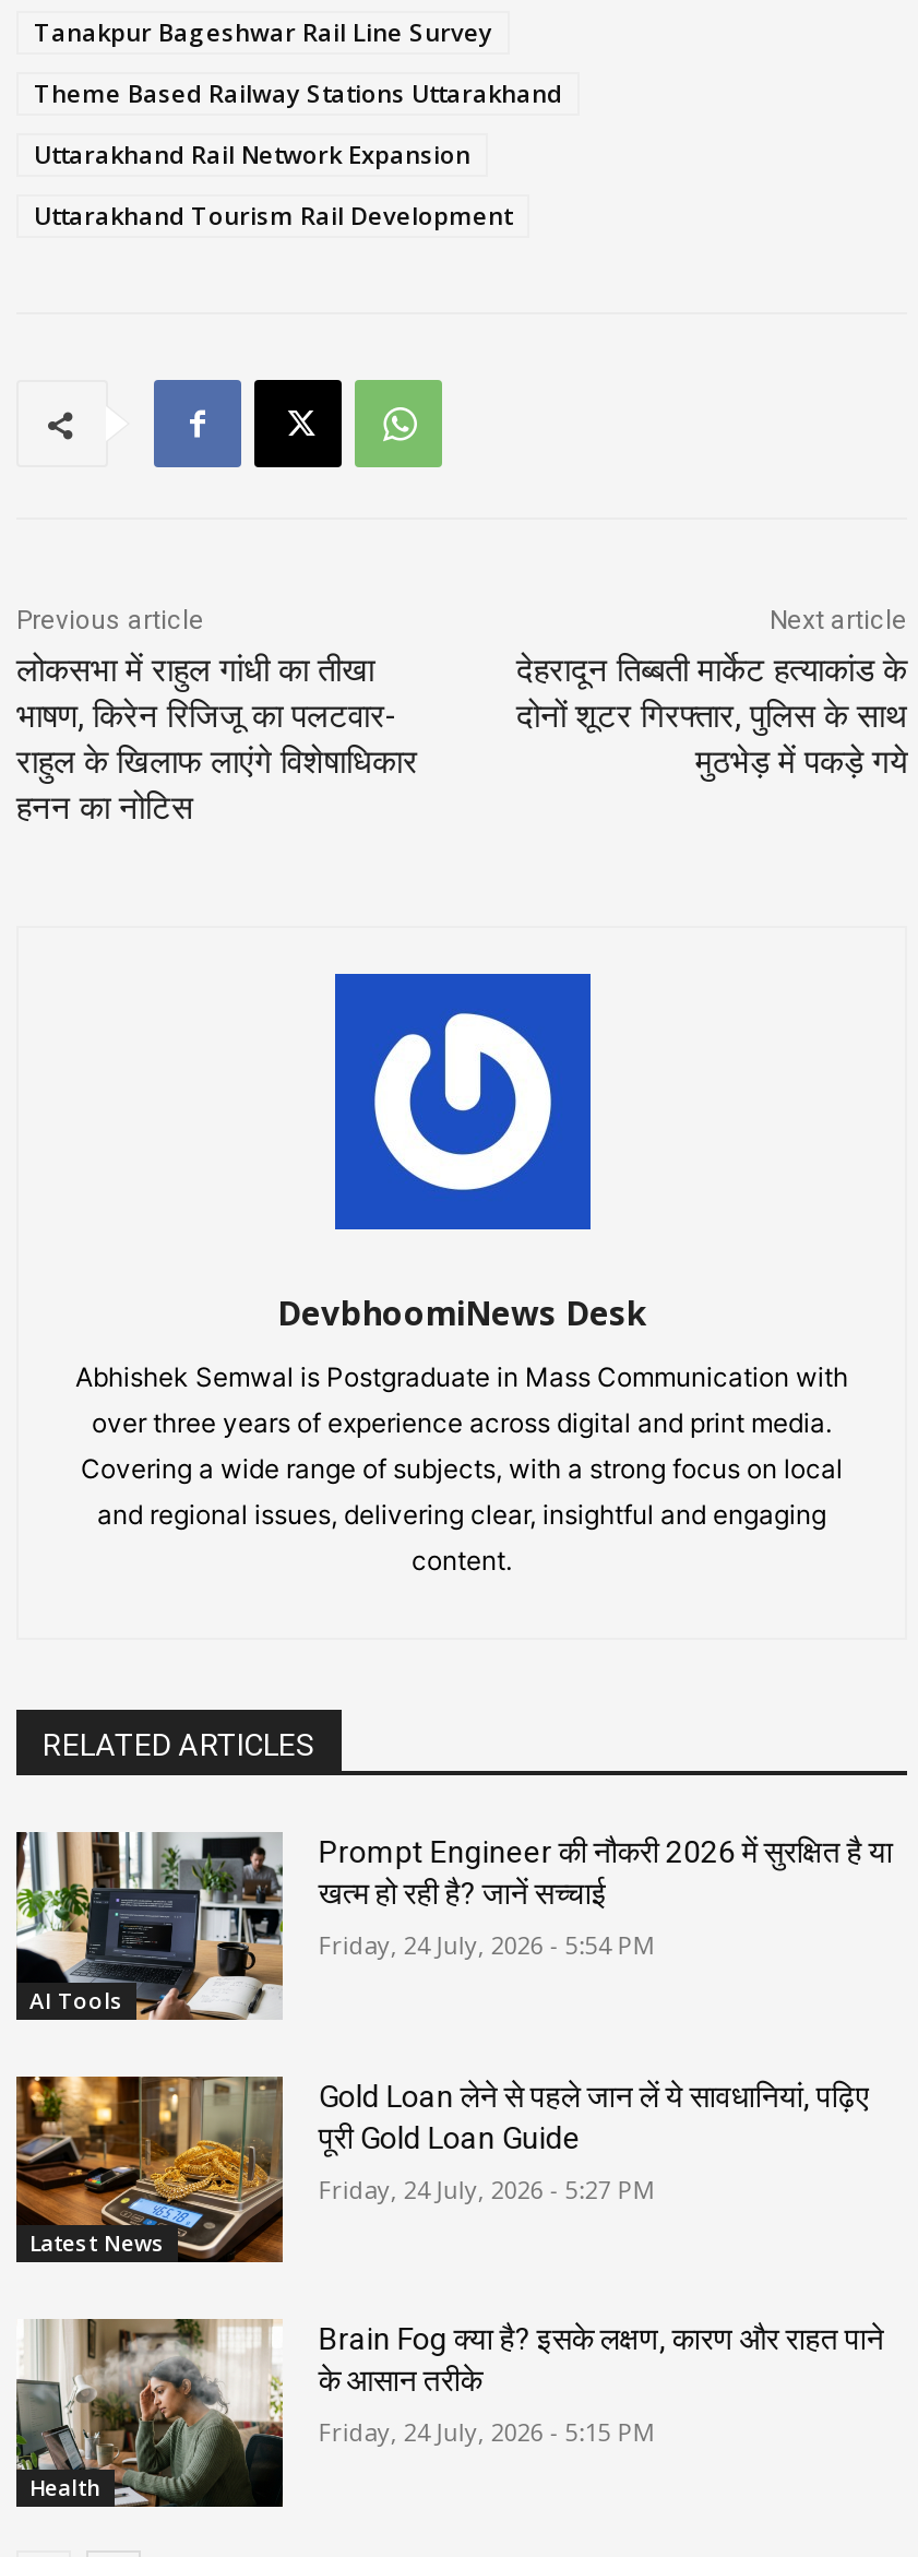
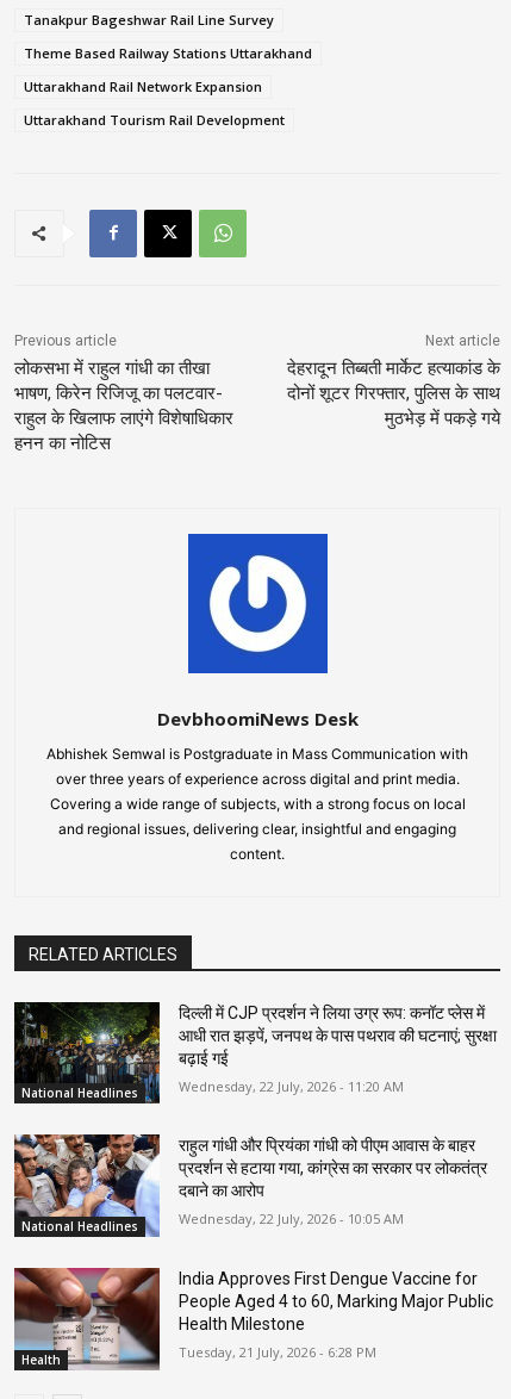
- [image]
- AI Tools
+ [image]
+ National Headlines

- Prompt Engineer की नौकरी 2026 में सुरक्षित है या
- खत्म हो रही है? जानें सच्चाई
+ दिल्ली में CJP प्रदर्शन ने लिया उग्र रूप: कनॉट प्लेस में
+ आधी रात झड़पें, जनपथ के पास पथराव की घटनाएं; सुरक्षा
+ बढ़ाई गई

- Friday, 24 July, 2026 - 5:54 PM
+ Wednesday, 22 July, 2026 - 11:20 AM

- [image]
- Latest News
+ [image]
+ National Headlines

- Gold Loan लेने से पहले जान लें ये सावधानियां, पढ़िए
- पूरी Gold Loan Guide
+ राहुल गांधी और प्रियंका गांधी को पीएम आवास के बाहर
+ प्रदर्शन से हटाया गया, कांग्रेस का सरकार पर लोकतंत्र
+ दबाने का आरोप

- Friday, 24 July, 2026 - 5:27 PM
+ Wednesday, 22 July, 2026 - 10:05 AM

- [image]
- Brain Fog क्या है? इसके लक्षण, कारण और राहत पाने
- के आसान तरीके
+ [image]
+ India Approves First Dengue Vaccine for
+ People Aged 4 to 60, Marking Major Public
+ Health Milestone

- Friday, 24 July, 2026 - 5:15 PM
+ Tuesday, 21 July, 2026 - 6:28 PM
